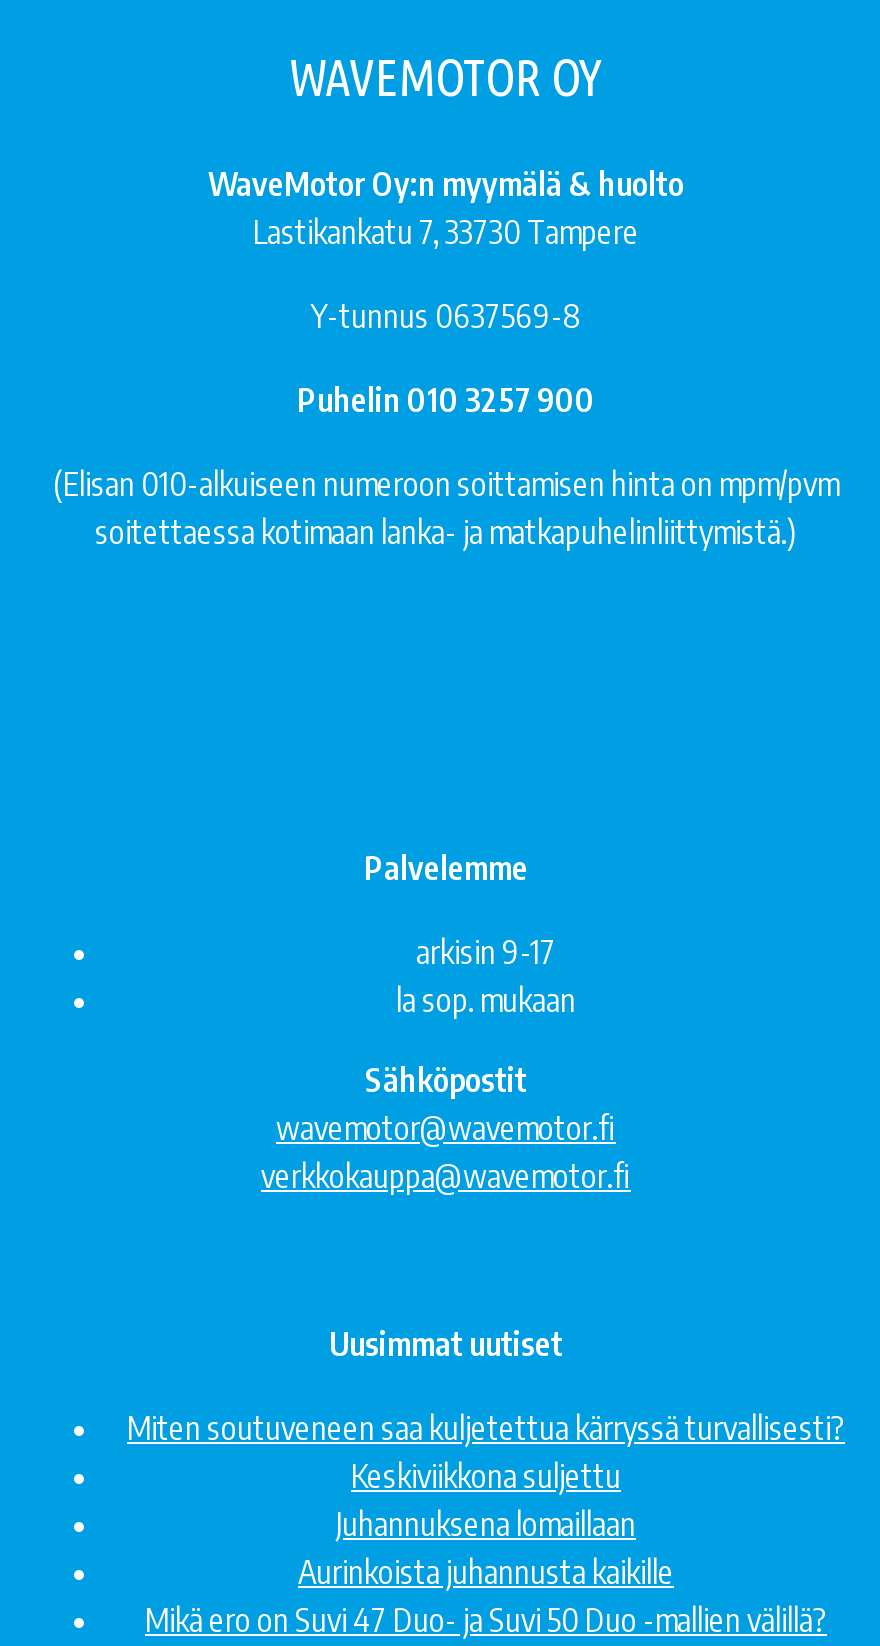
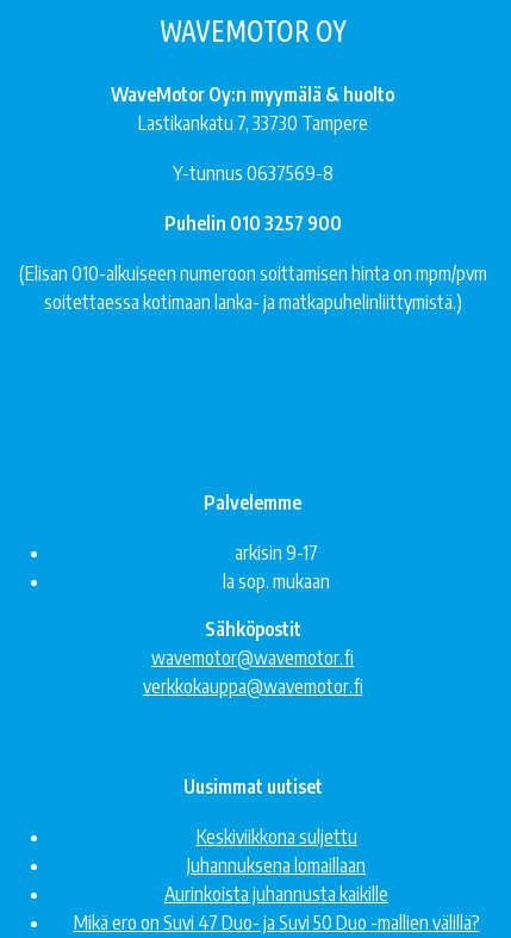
- Miten soutuveneen saa kuljetettua kärryssä turvallisesti?
